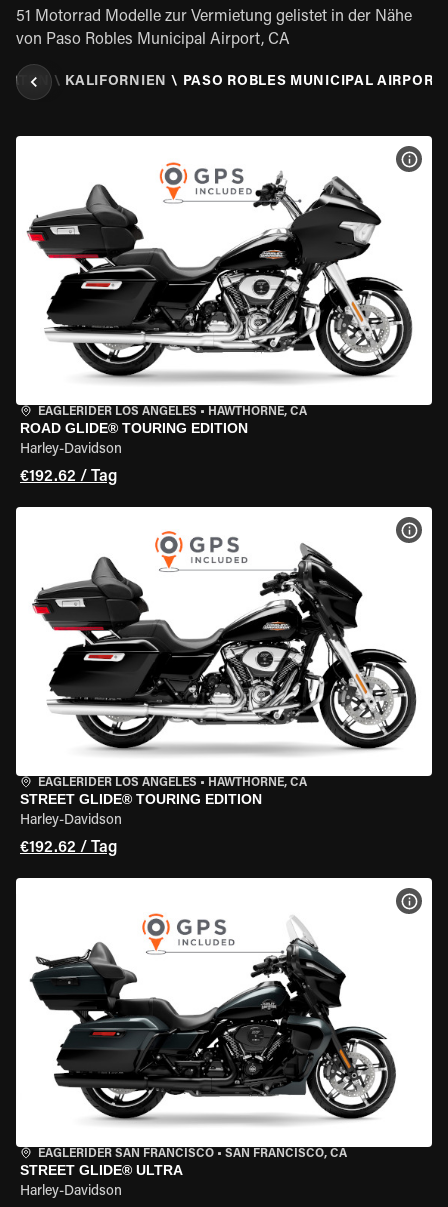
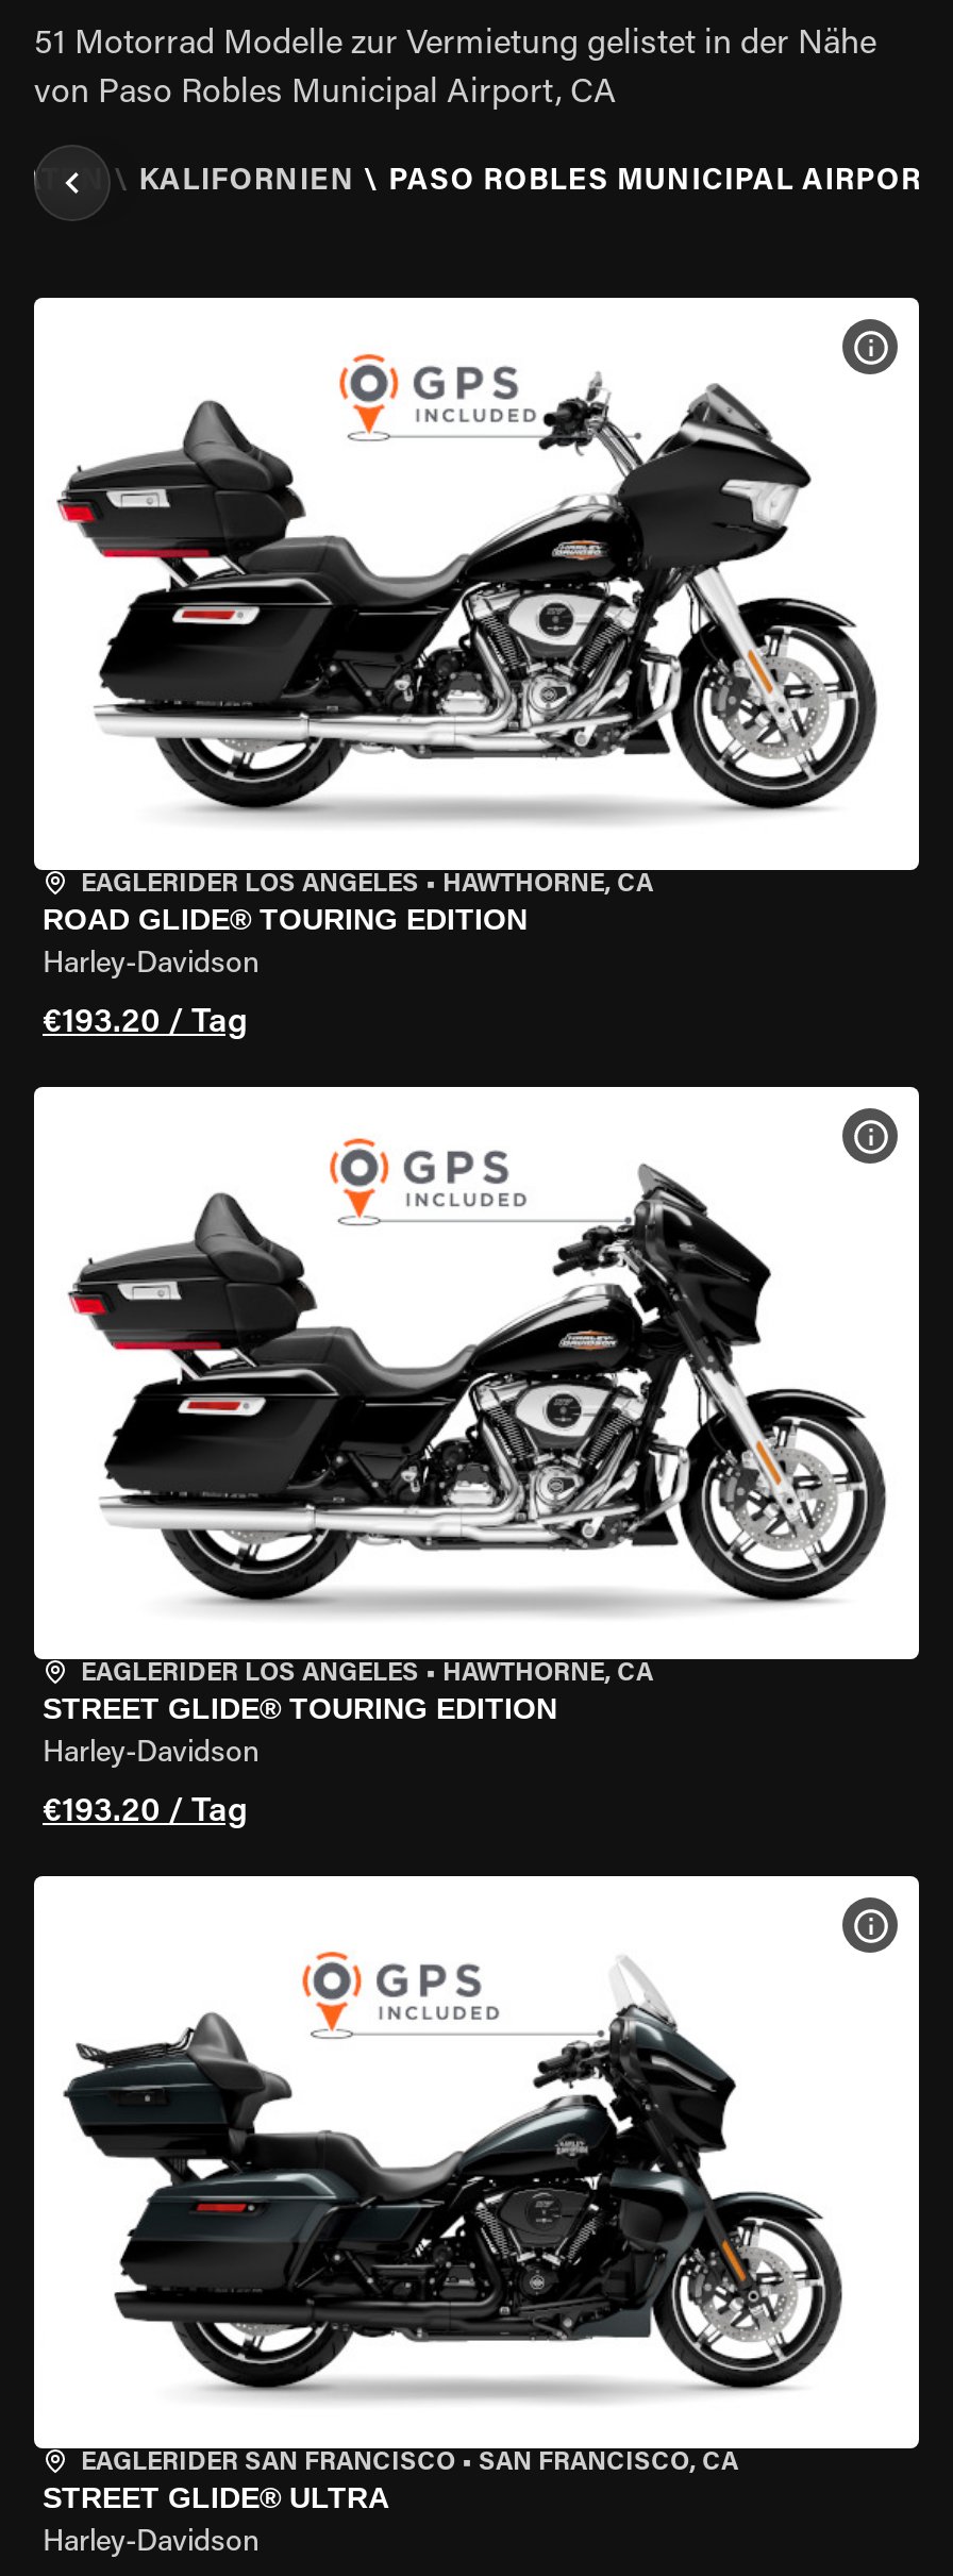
- €192.62 / Tag
+ €193.20 / Tag

- €192.62 / Tag
+ €193.20 / Tag
